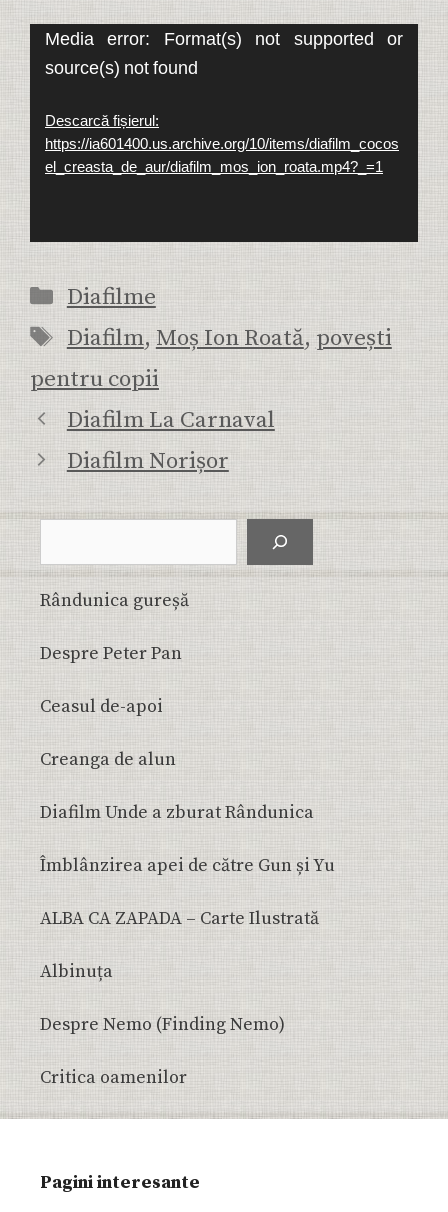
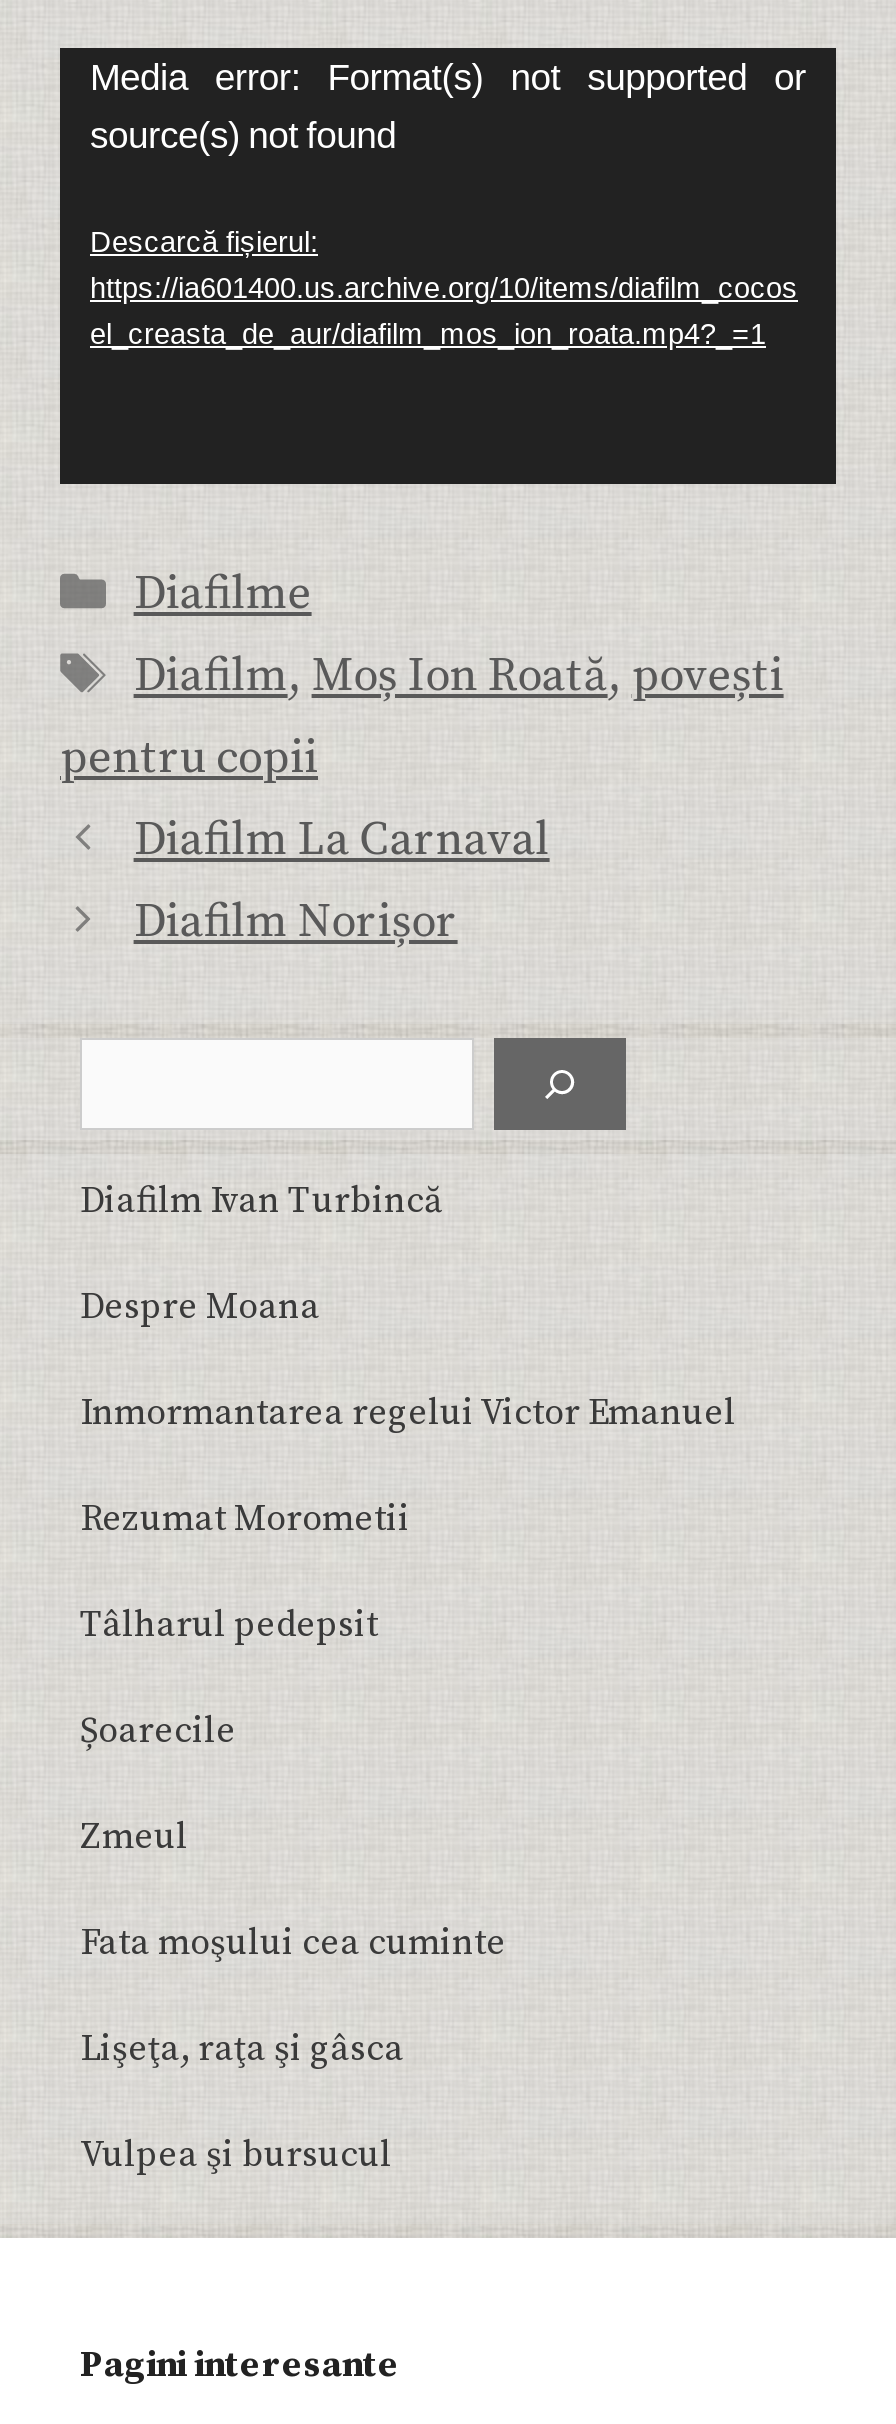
- Rândunica gureșă
+ Diafilm Ivan Turbincă

- Despre Peter Pan
+ Despre Moana

- Ceasul de-apoi
+ Inmormantarea regelui Victor Emanuel

- Creanga de alun
+ Rezumat Morometii

- Diafilm Unde a zburat Rândunica
+ Tâlharul pedepsit

- Îmblânzirea apei de către Gun și Yu
+ Șoarecile

- ALBA CA ZAPADA – Carte Ilustrată
+ Zmeul

- Albinuța
+ Fata moşului cea cuminte

- Despre Nemo (Finding Nemo)
+ Lişeţa, raţa şi gâsca

- Critica oamenilor
+ Vulpea şi bursucul
